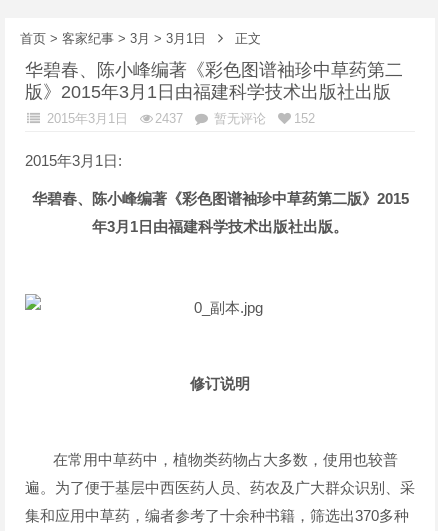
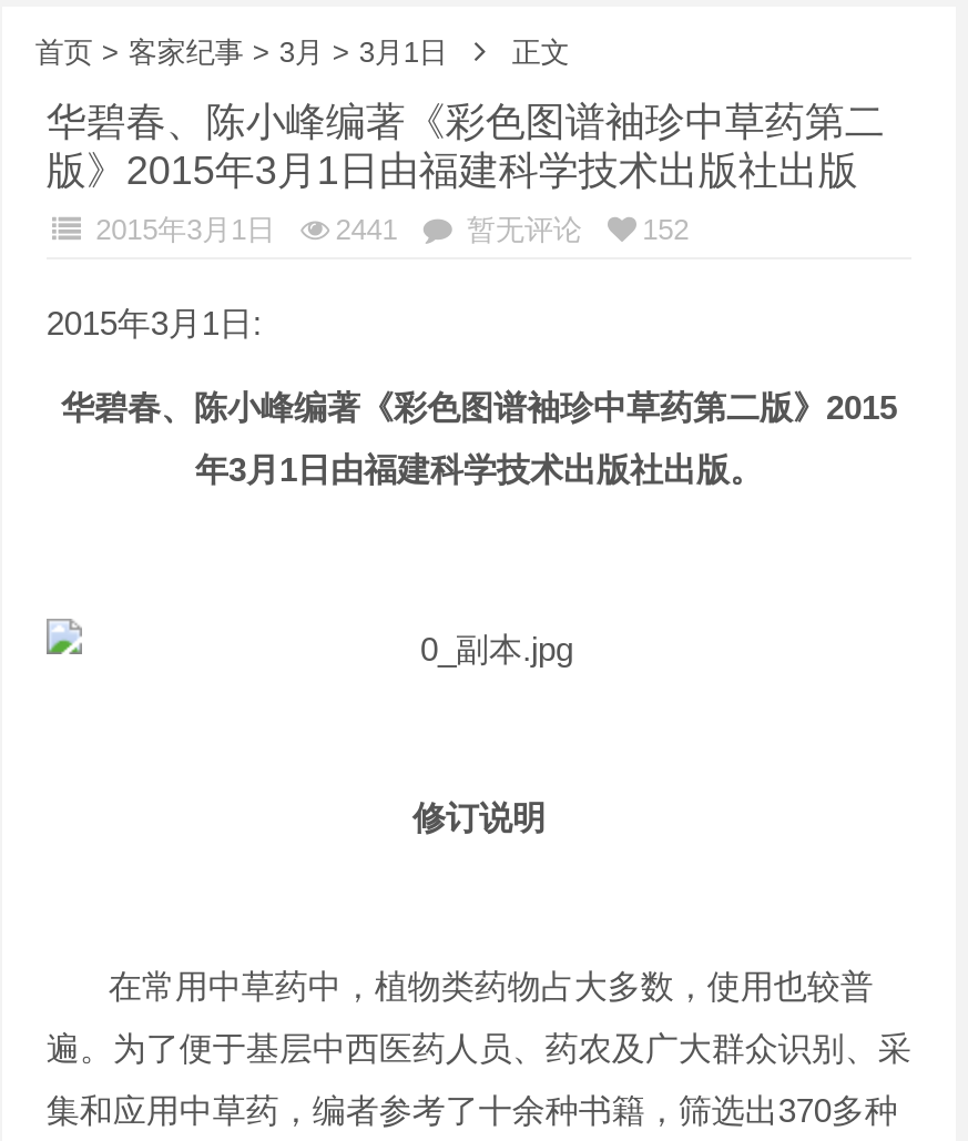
- 2015年3月1日 2437 暂无评论 152
+ 2015年3月1日 2441 暂无评论 152
